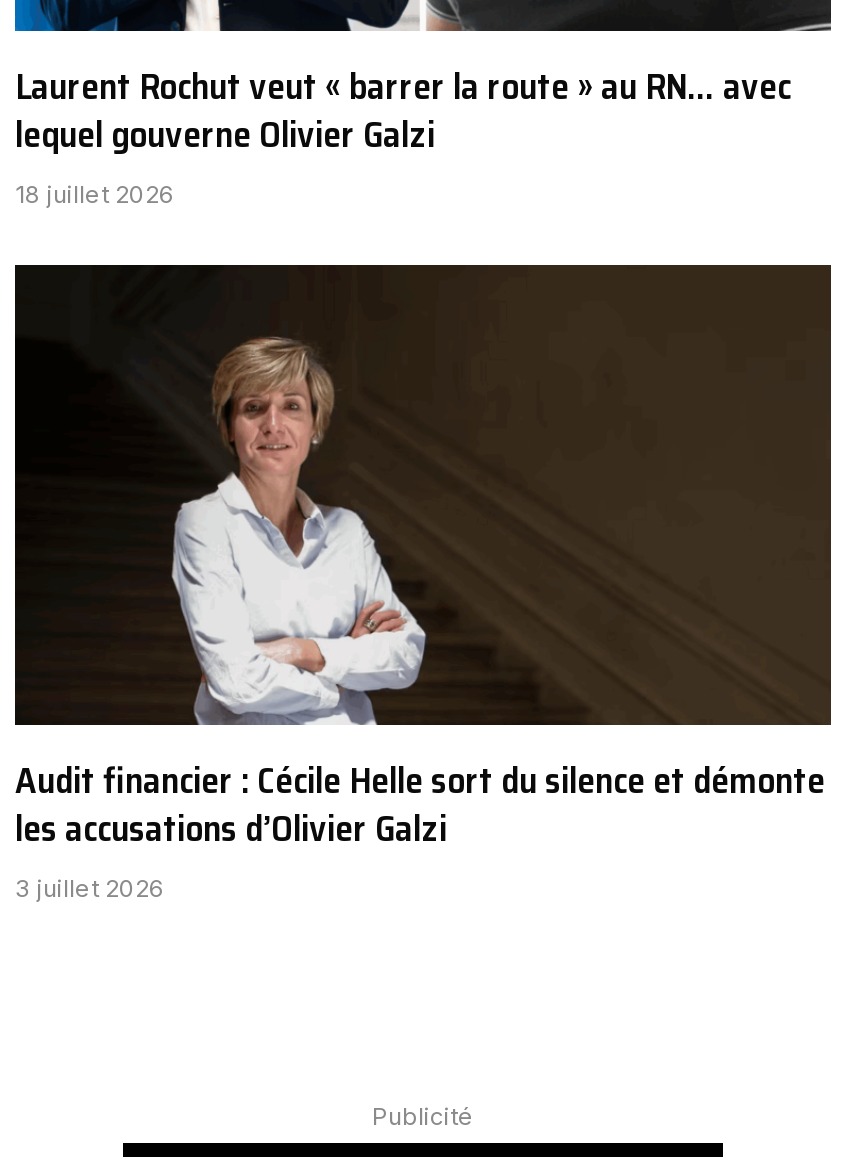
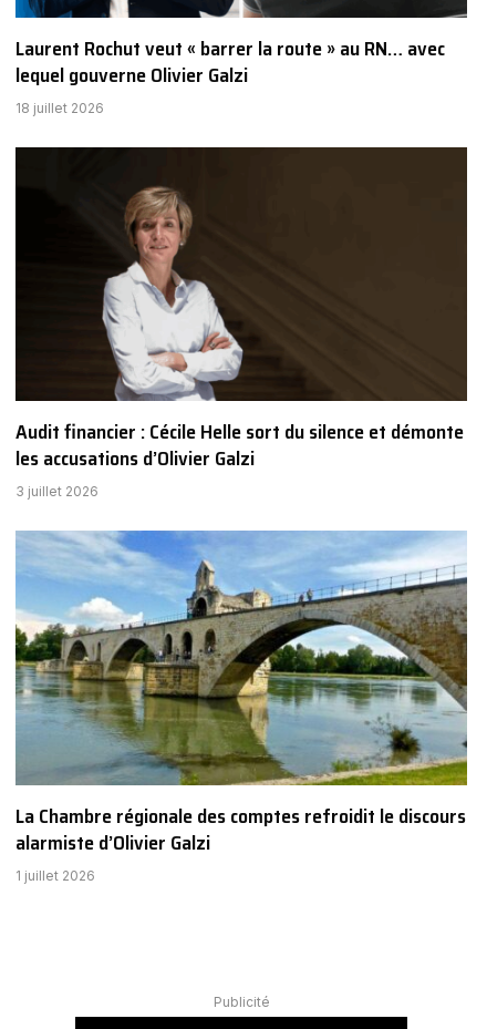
+ [image]
+ La Chambre régionale des comptes refroidit le discours
+ alarmiste d’Olivier Galzi
+ 1 juillet 2026
